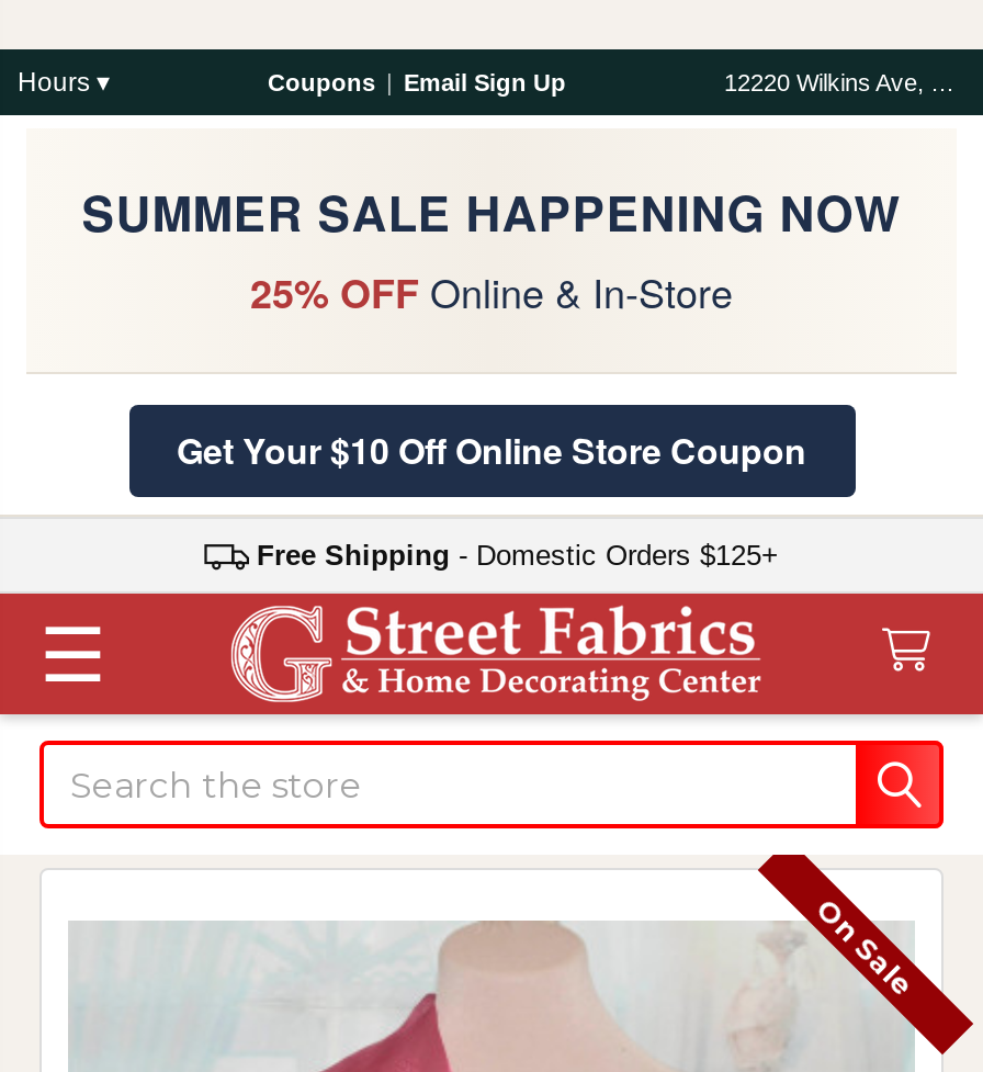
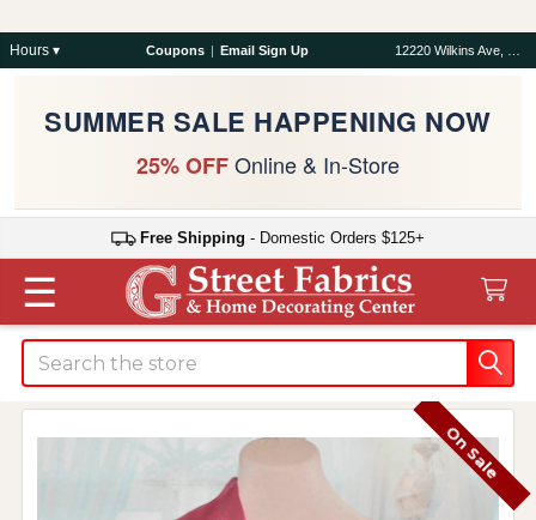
- Get Your $10 Off Online Store Coupon
